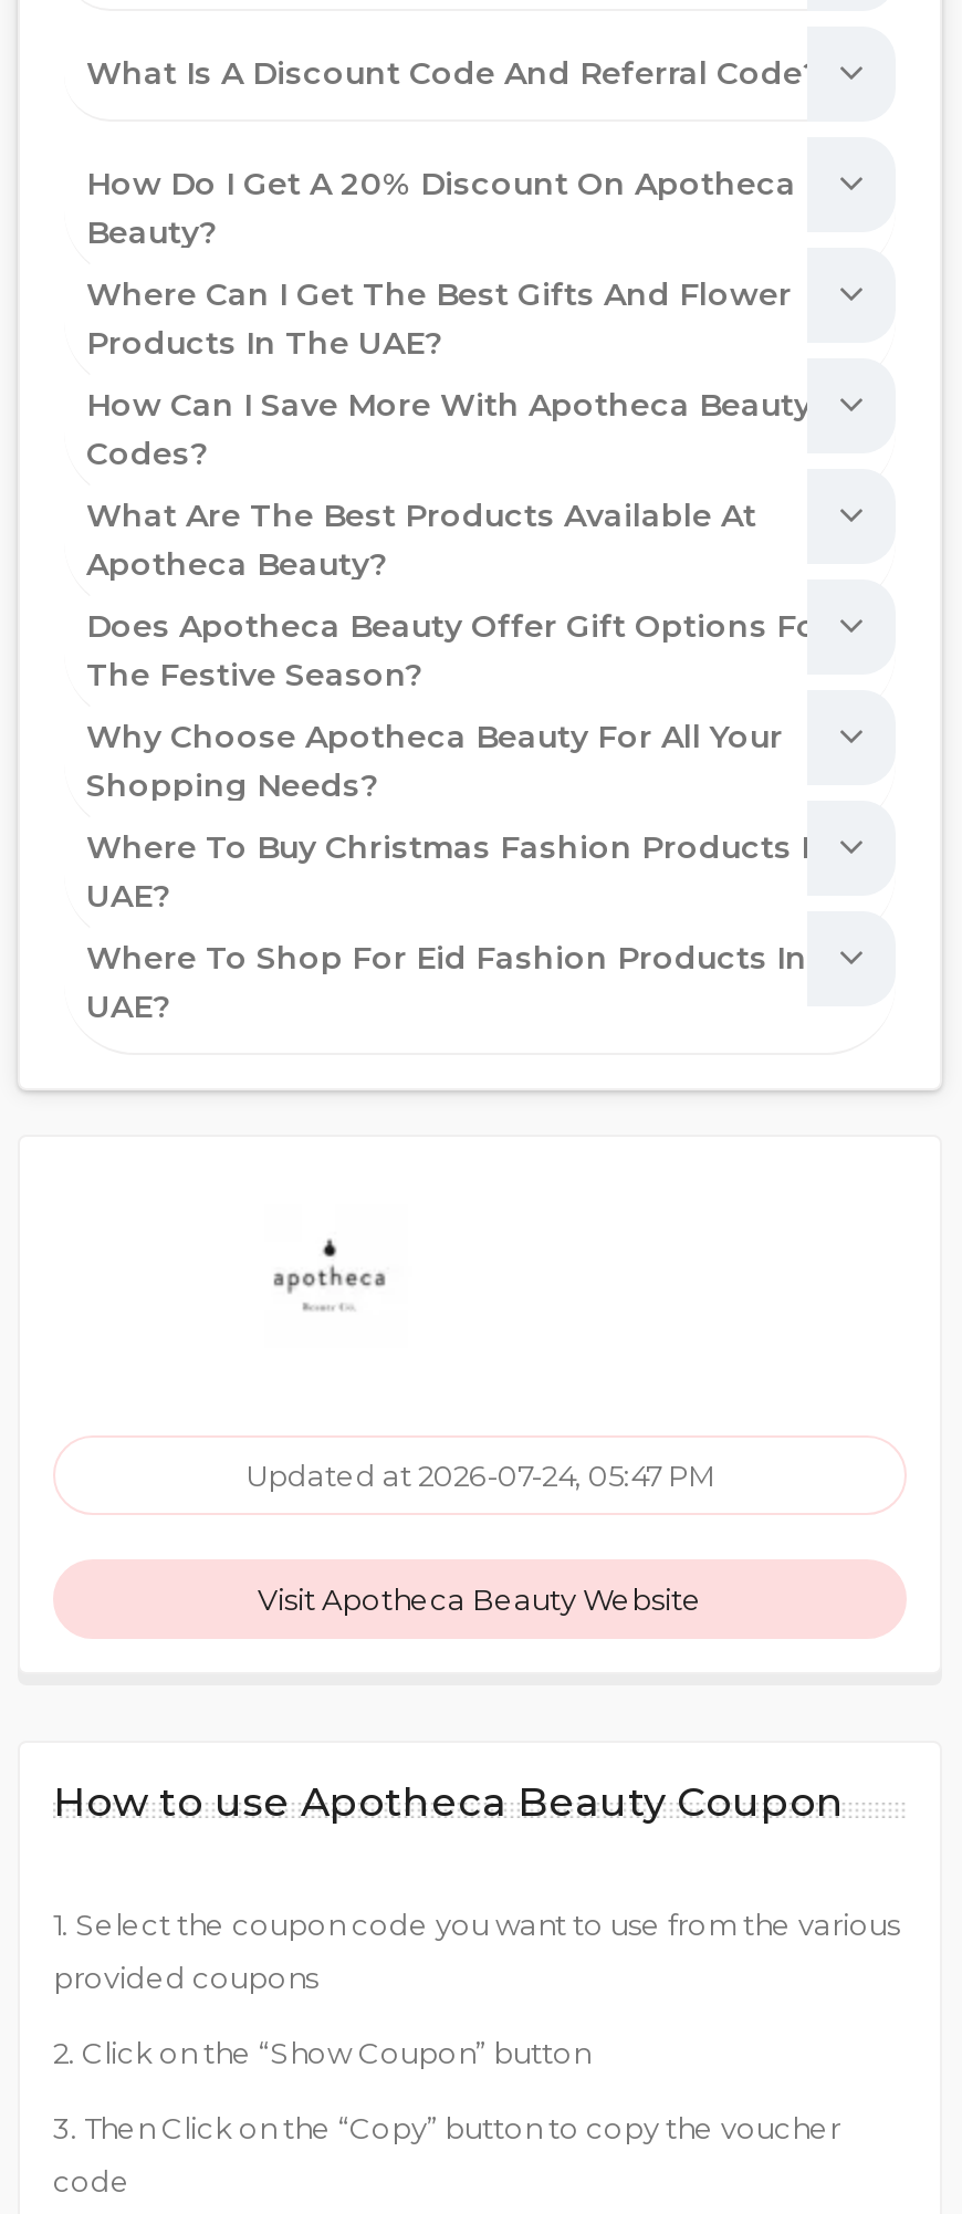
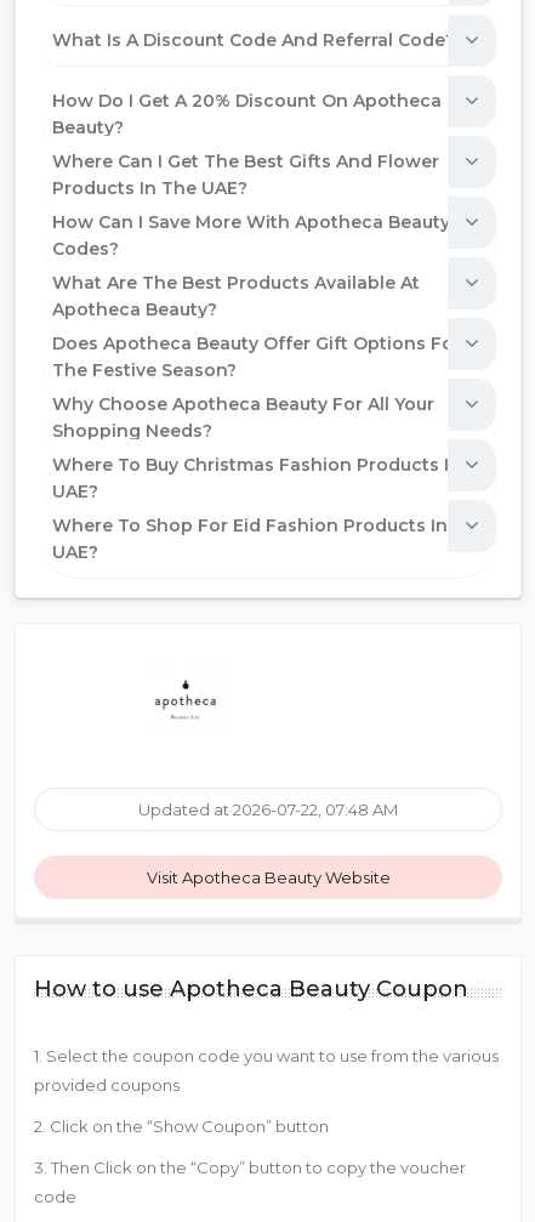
- Updated at 2026-07-24, 05:47 PM
+ Updated at 2026-07-22, 07:48 AM
